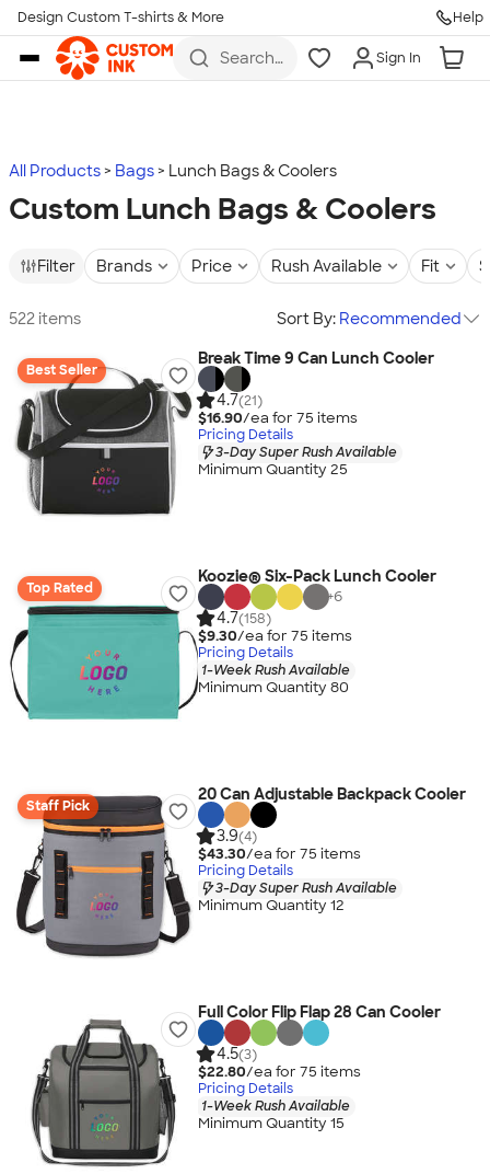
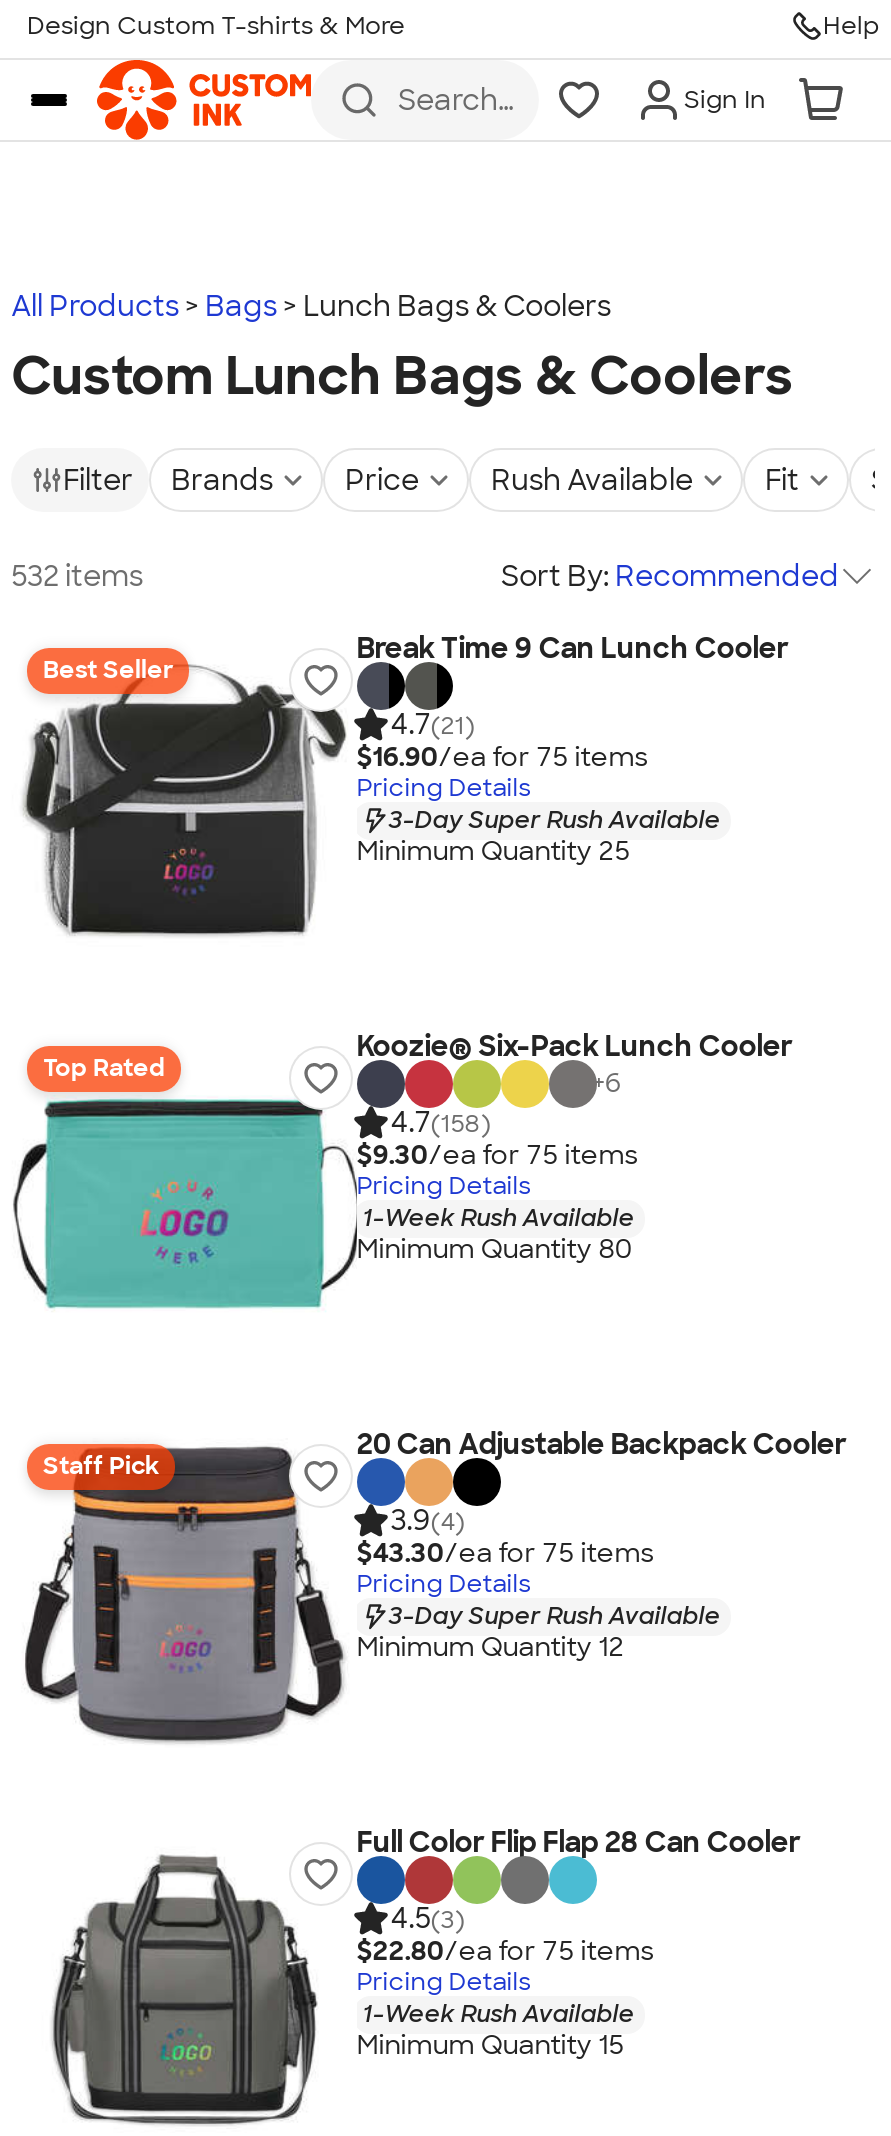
- 522 items
+ 532 items
